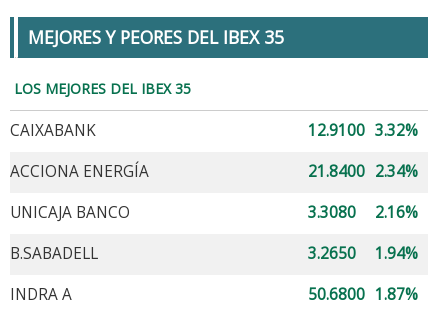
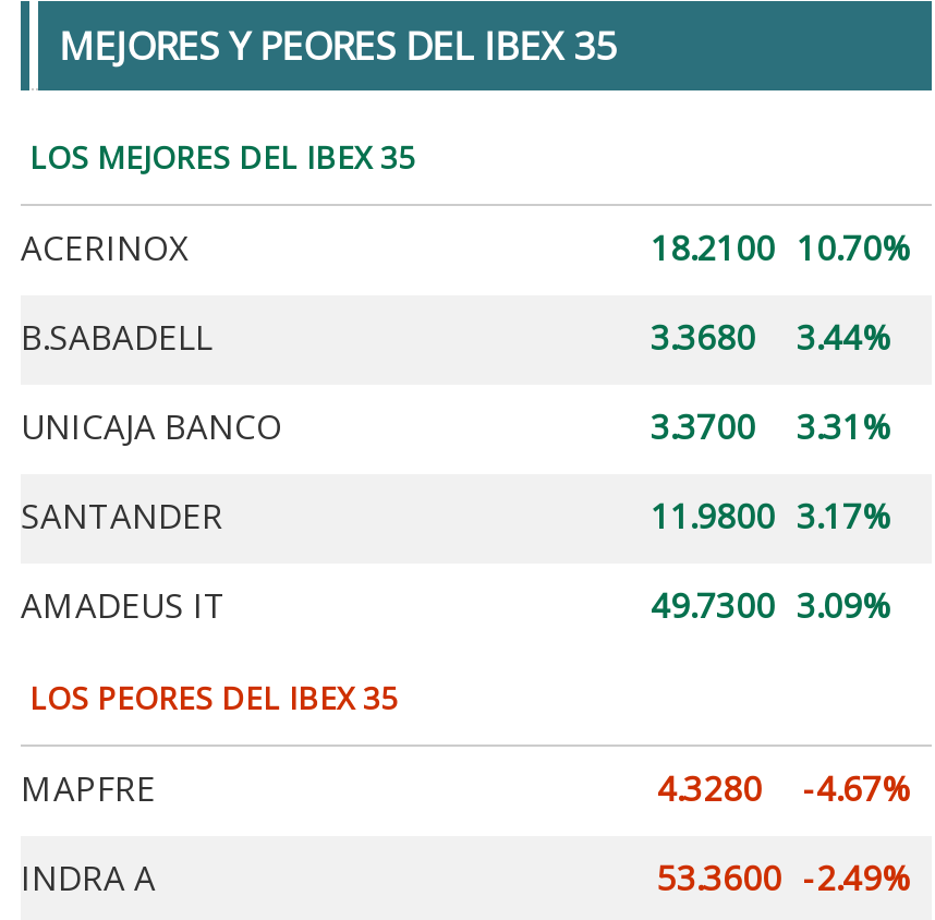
- CAIXABANK
- 12.9100 3.32%
+ ACERINOX
+ 18.2100 10.70%

- ACCIONA ENERGÍA
- 21.8400 2.34%
+ B.SABADELL
+ 3.3680
+ 3.44%

- 3.3080
- 2.16%
- B.SABADELL
- 3.2650
- 1.94%
+ 3.3700
+ 3.31%
+ SANTANDER
+ 11.9800 3.17%
+ AMADEUS IT
+ 49.7300 3.09%
+ LOS PEORES DEL IBEX 35
+ MAPFRE
+ 4.3280
+ -4.67%

- 50.6800 1.87%
+ 53.3600 -2.49%
